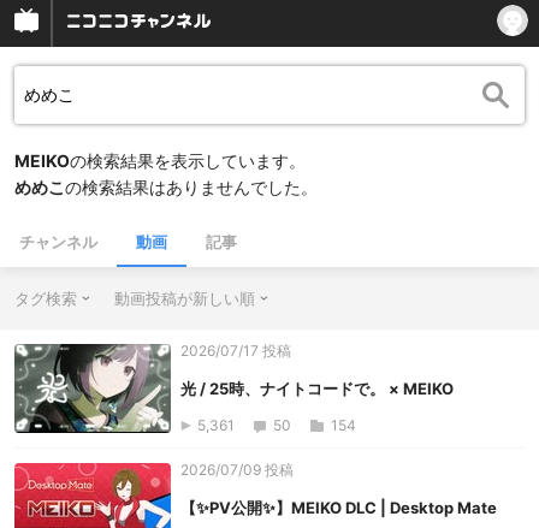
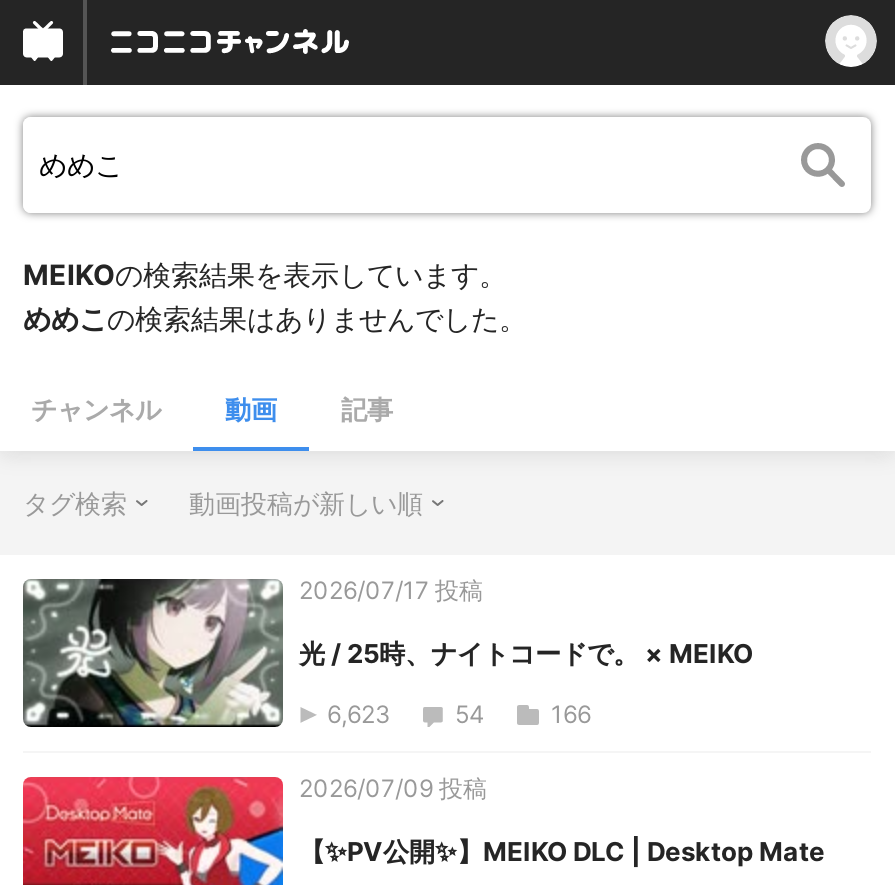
- 5,361
+ 6,623

- 50
+ 54

- 154
+ 166
